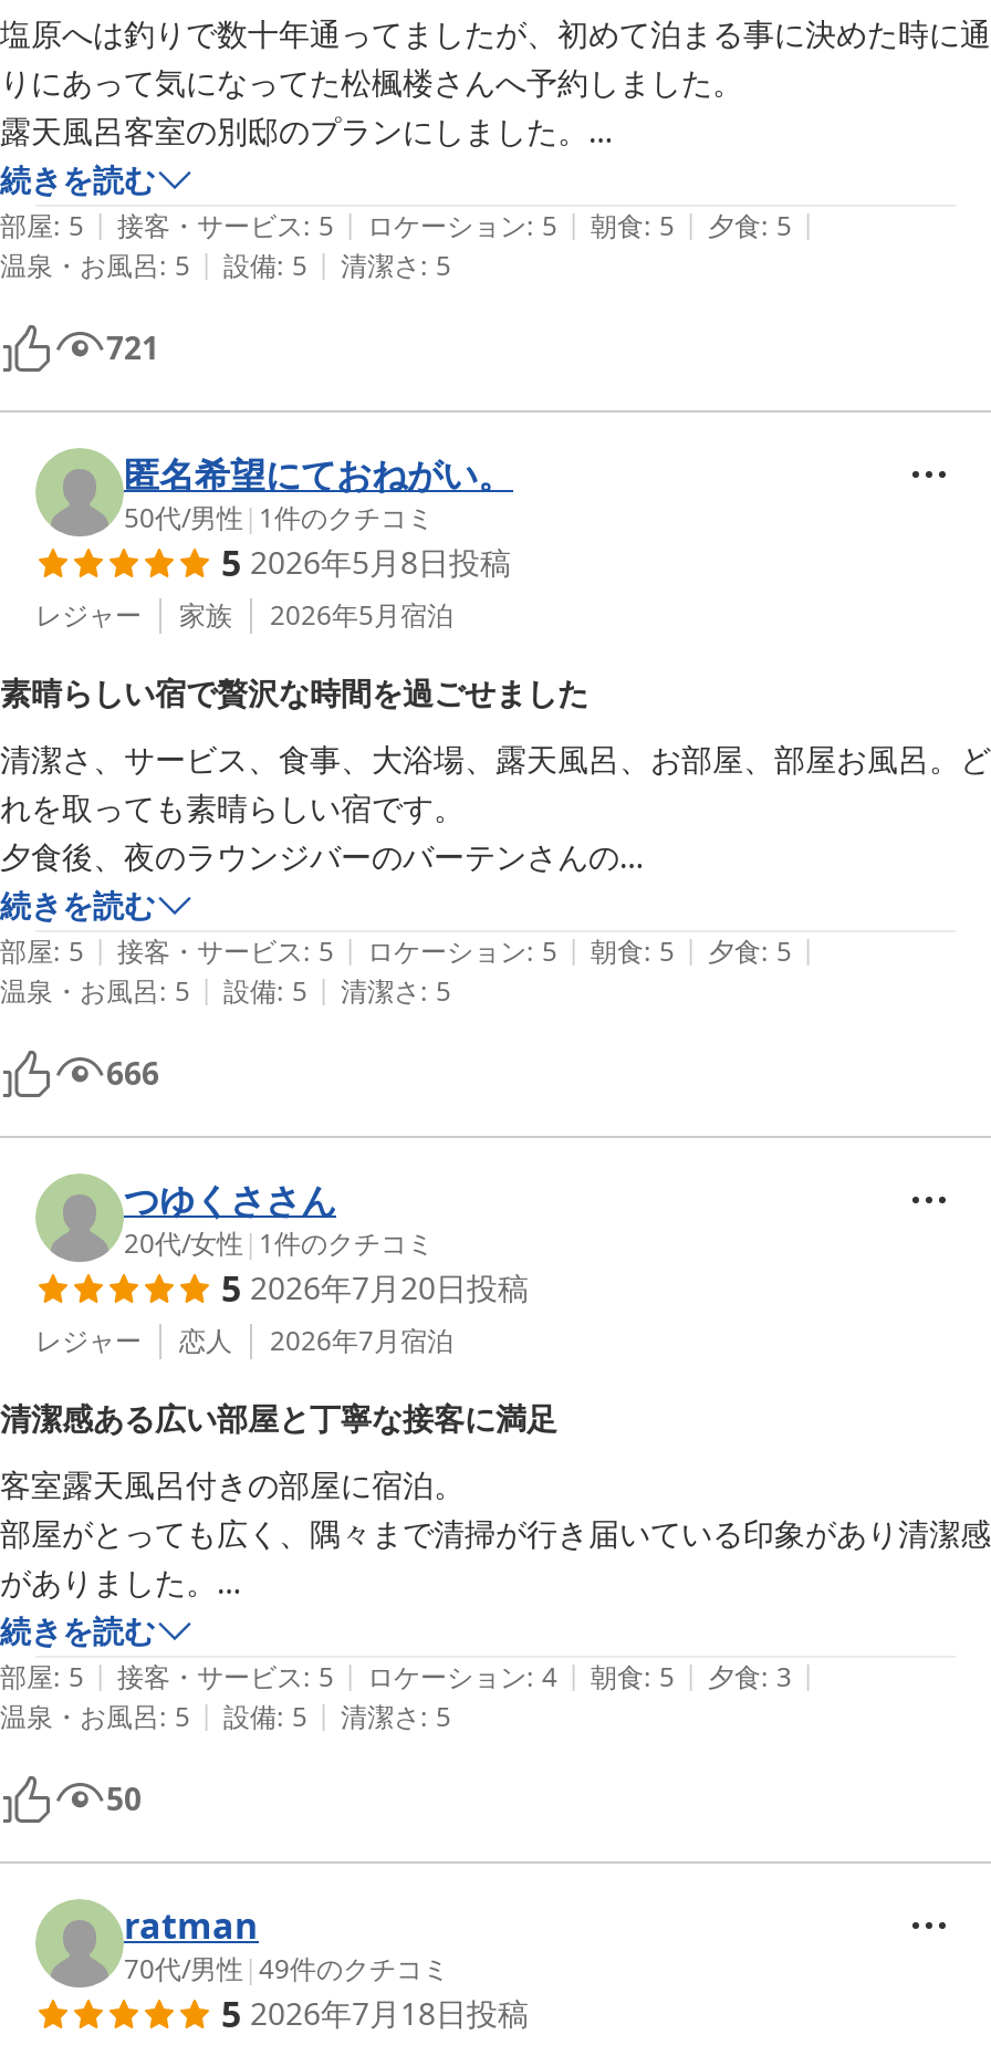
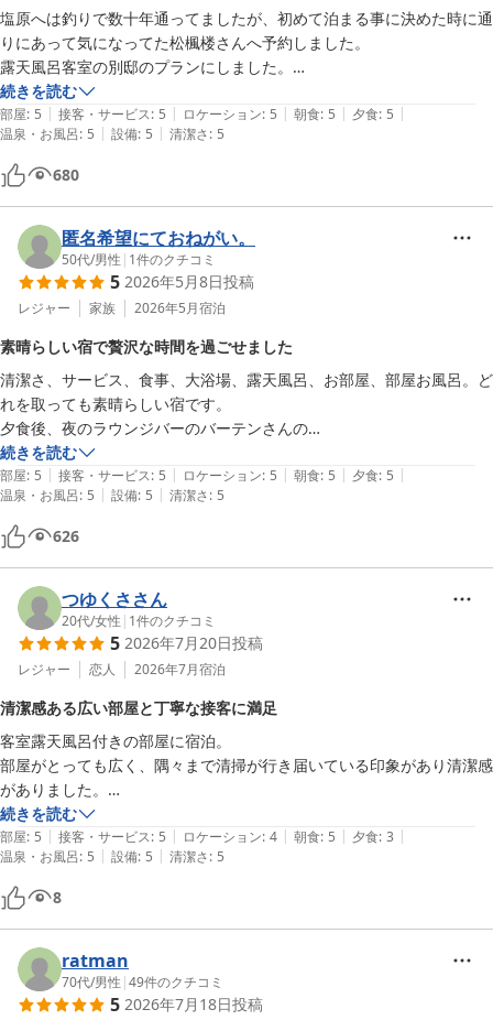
- 721
+ 680

- 666
+ 626

- 50
+ 8
